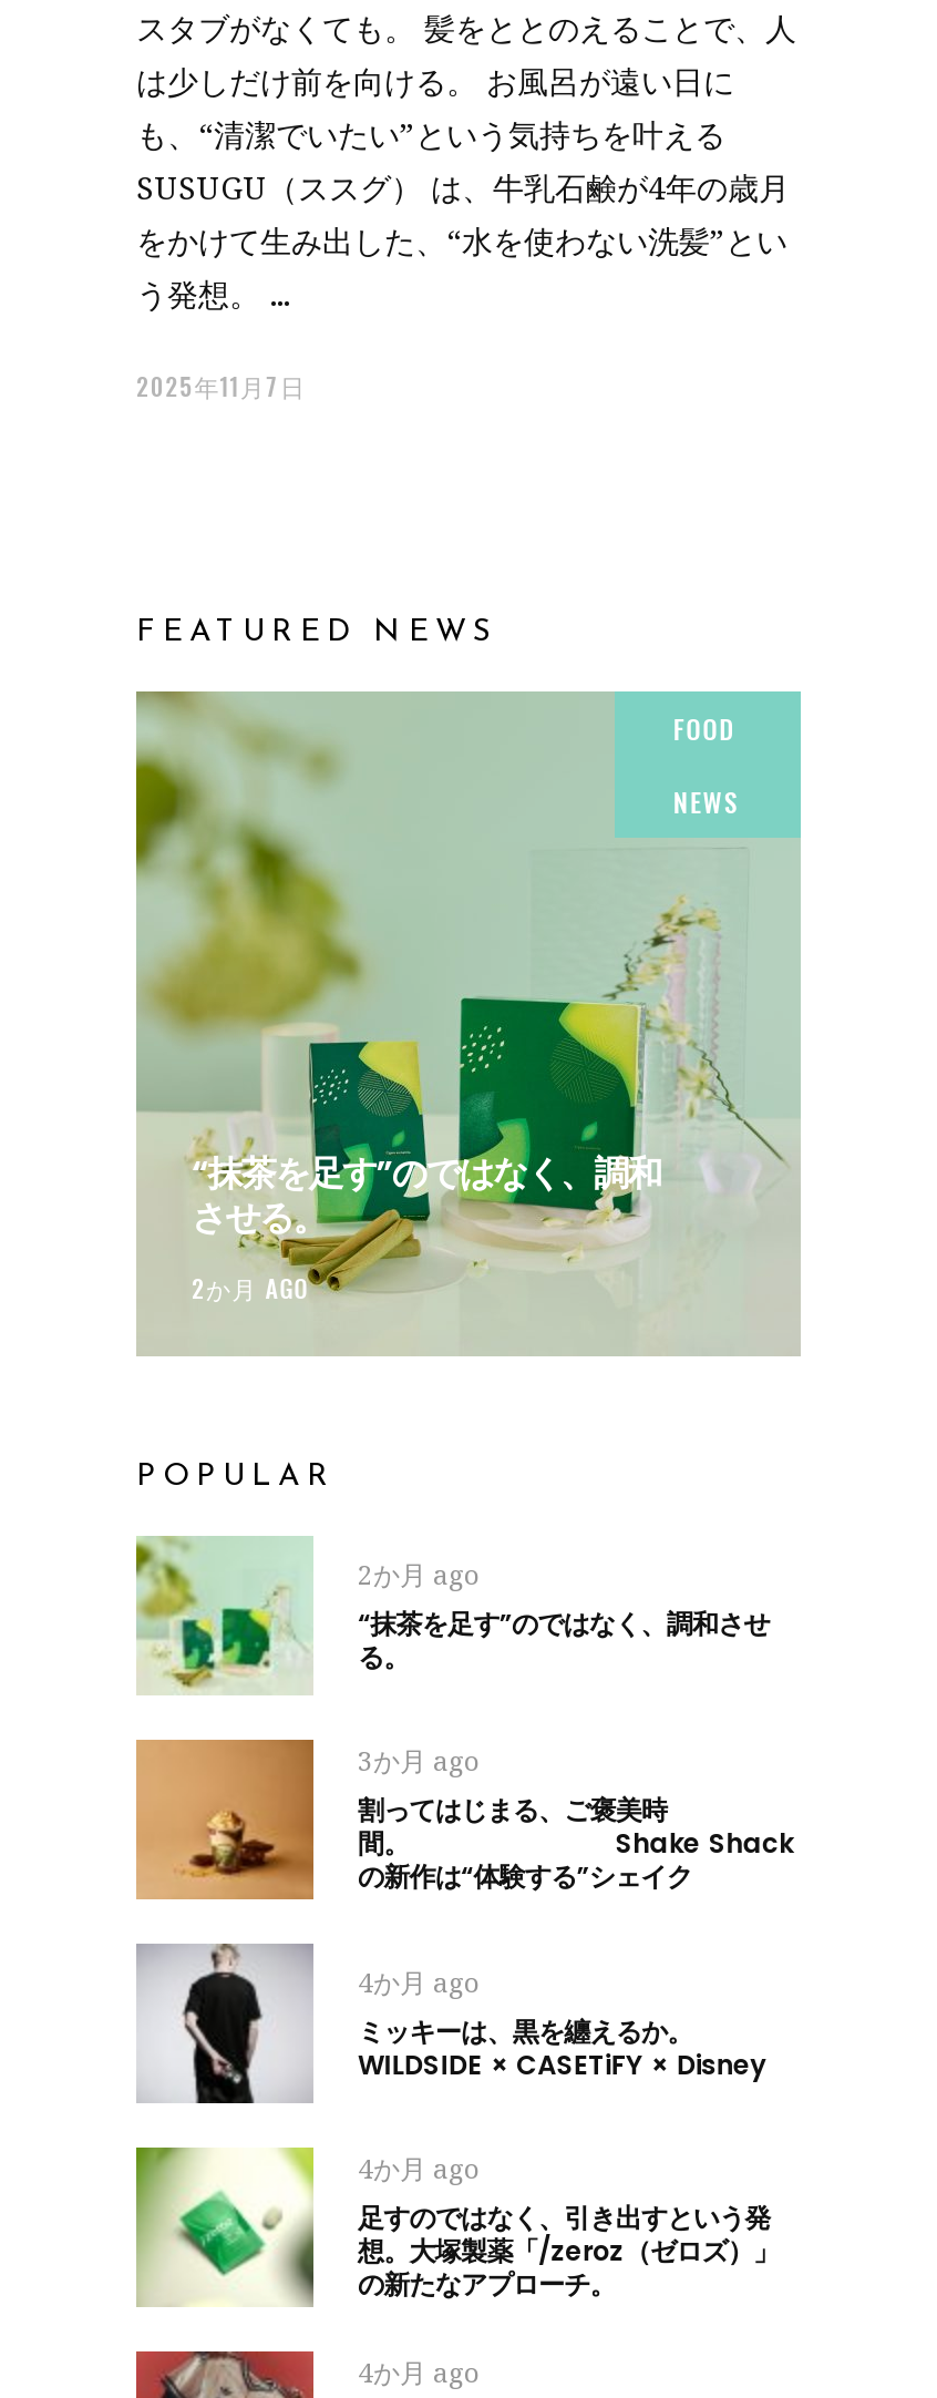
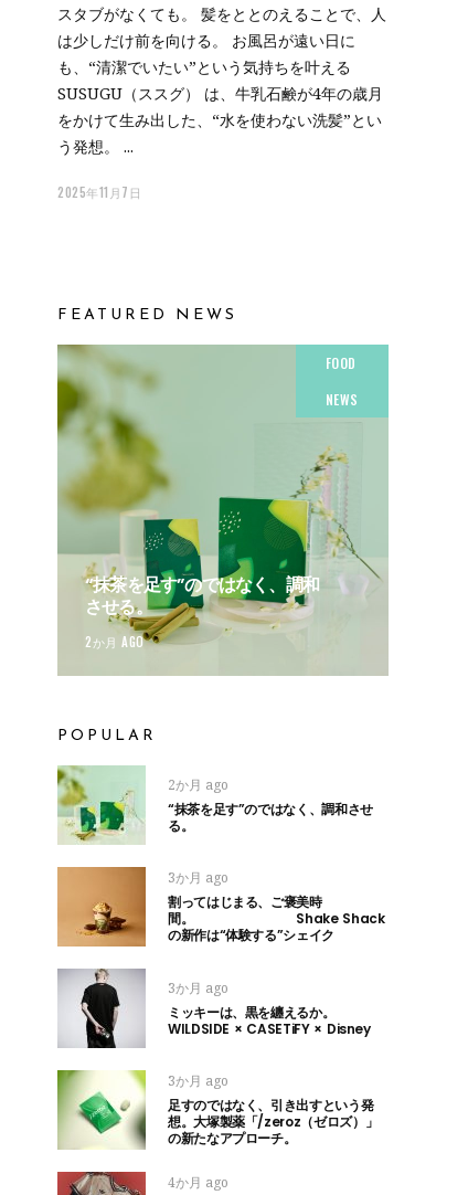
- 4か月 ago
+ 3か月 ago

- 4か月 ago
+ 3か月 ago
